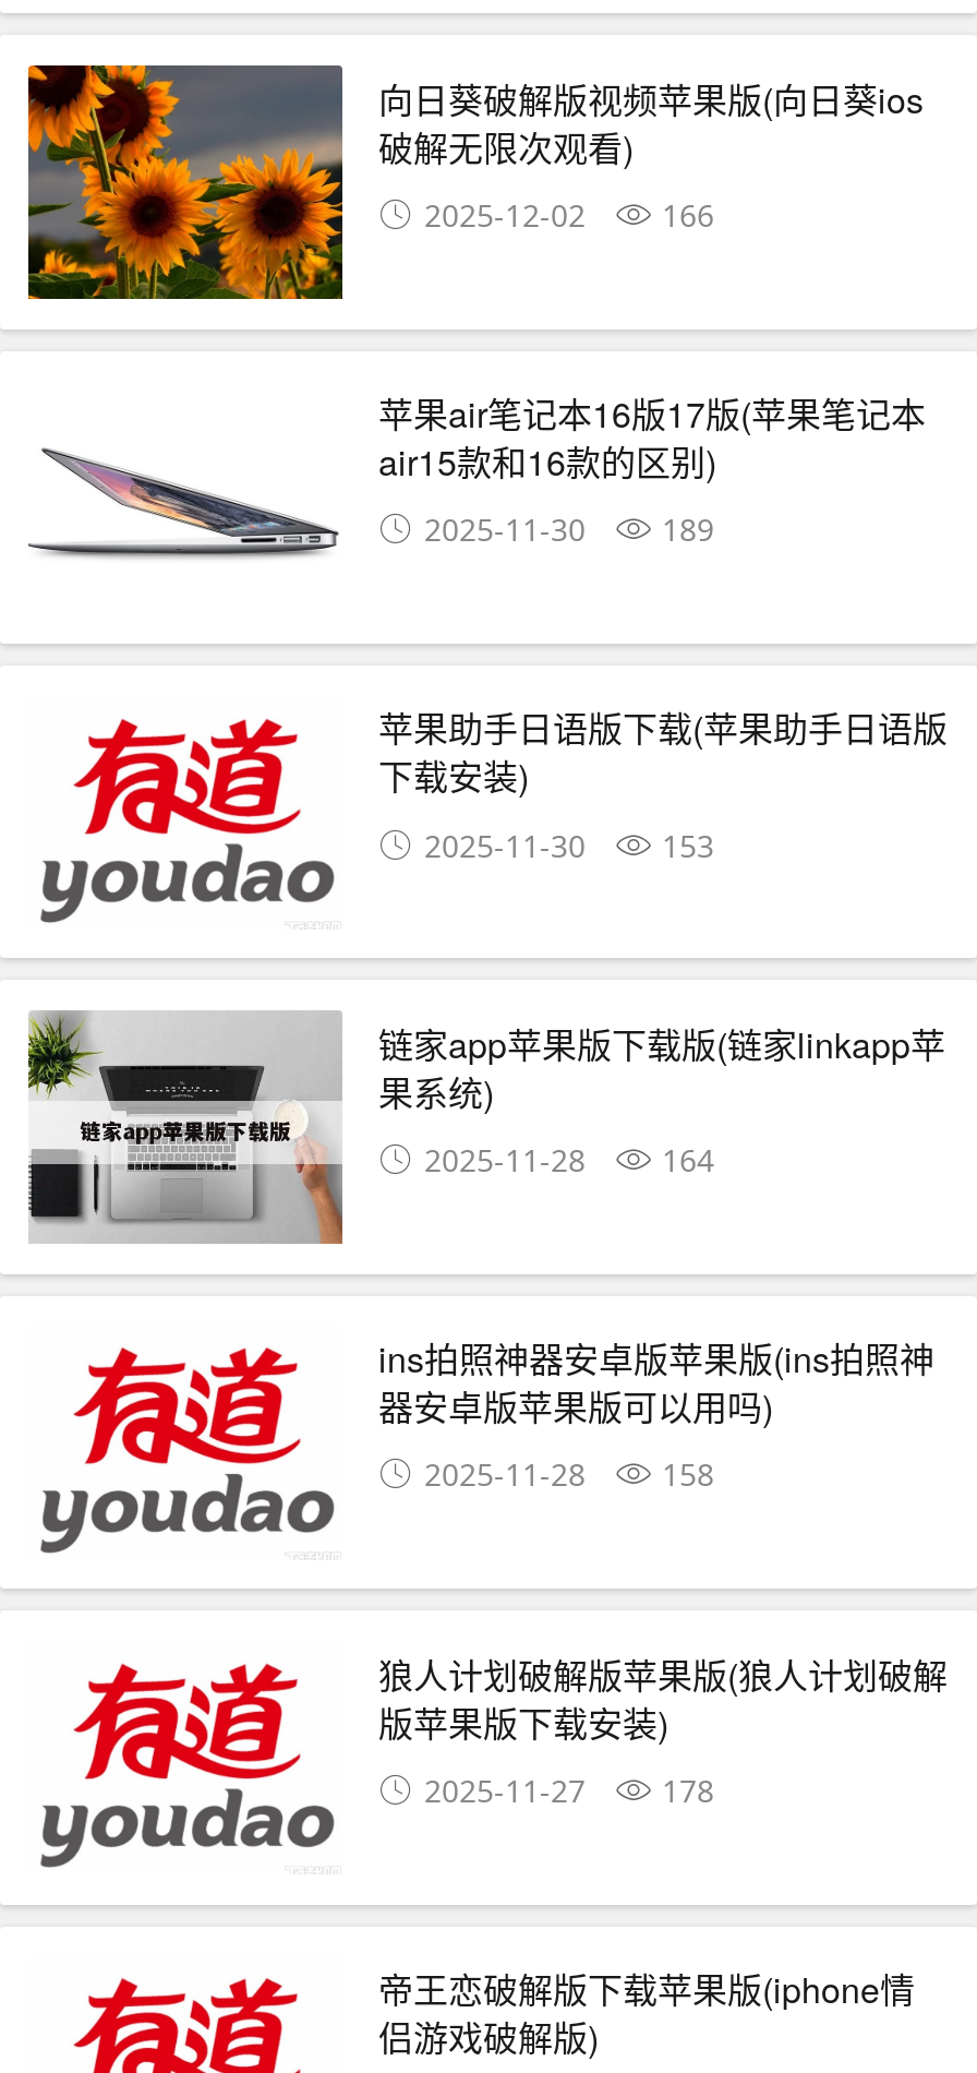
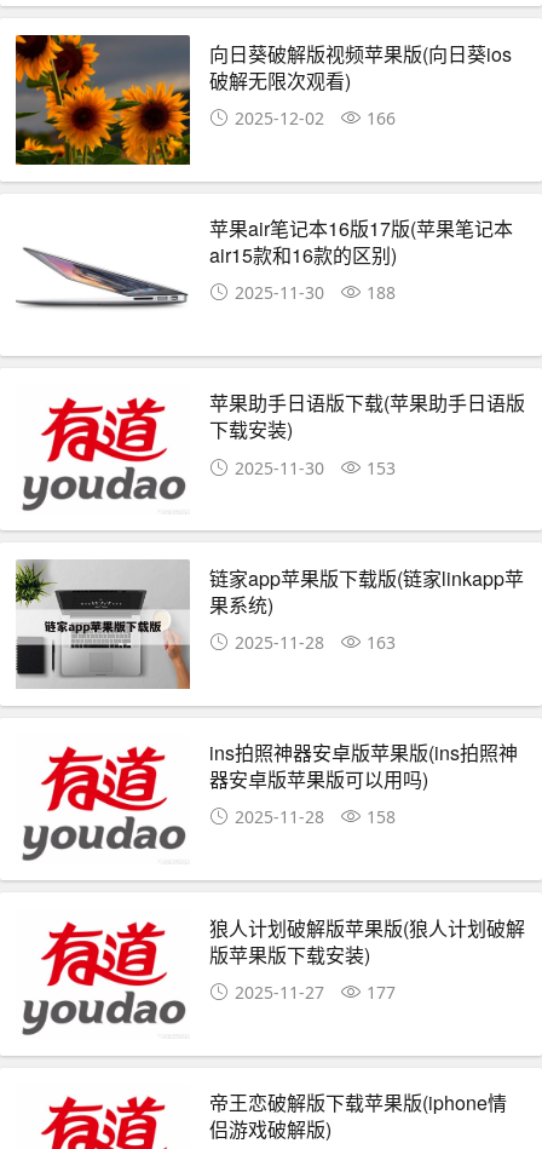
- 2025-11-30 189
+ 2025-11-30 188

- 2025-11-28 164
+ 2025-11-28 163

- 2025-11-27 178
+ 2025-11-27 177
